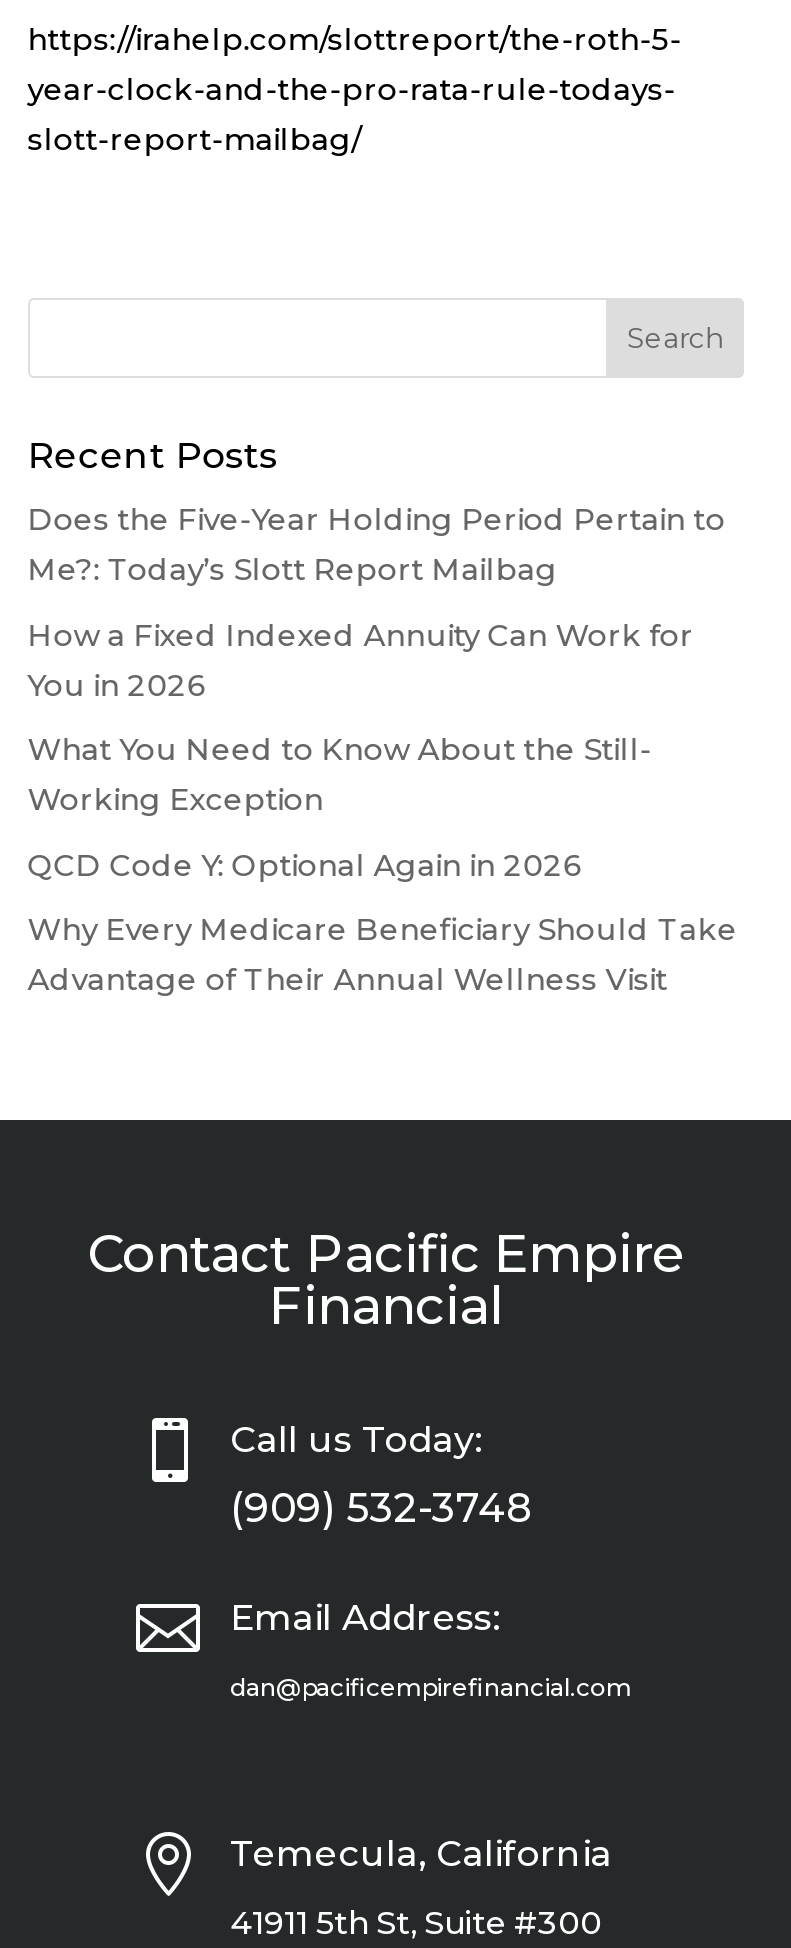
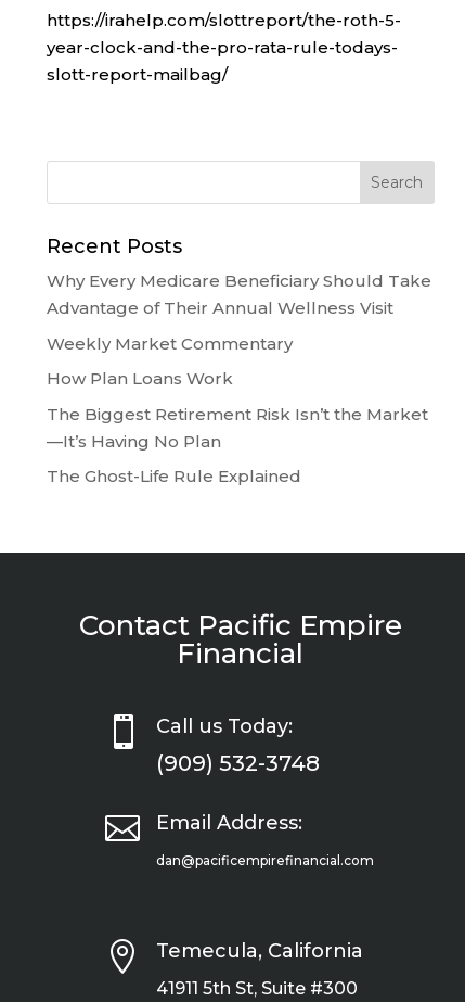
- Does the Five-Year Holding Period Pertain to
- Me?: Today’s Slott Report Mailbag
- How a Fixed Indexed Annuity Can Work for
- You in 2026
- What You Need to Know About the Still-
- Working Exception
- QCD Code Y: Optional Again in 2026

moved up: Why Every Medicare Beneficiary Should Take | Advantage of Their Annual Wellness Visit

+ Weekly Market Commentary
+ How Plan Loans Work
+ The Biggest Retirement Risk Isn’t the Market
+ —It’s Having No Plan
+ The Ghost-Life Rule Explained
